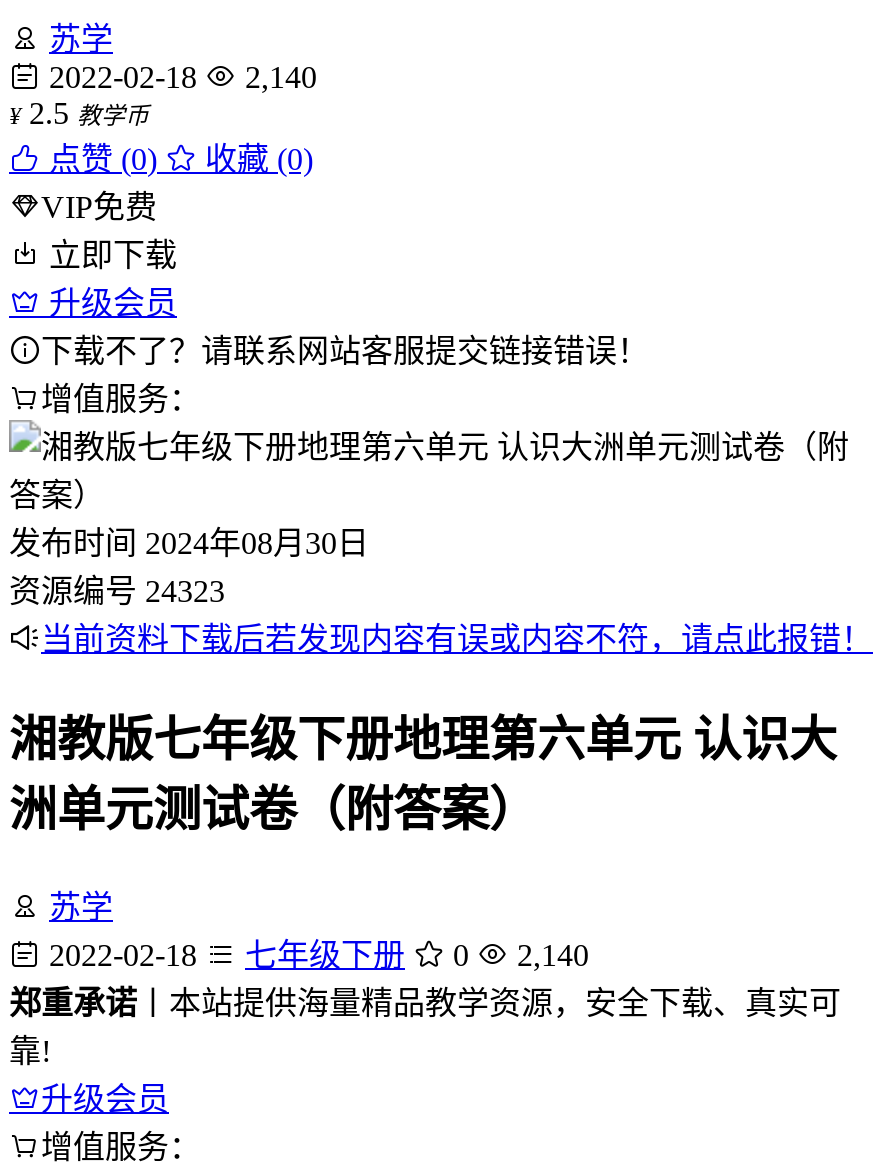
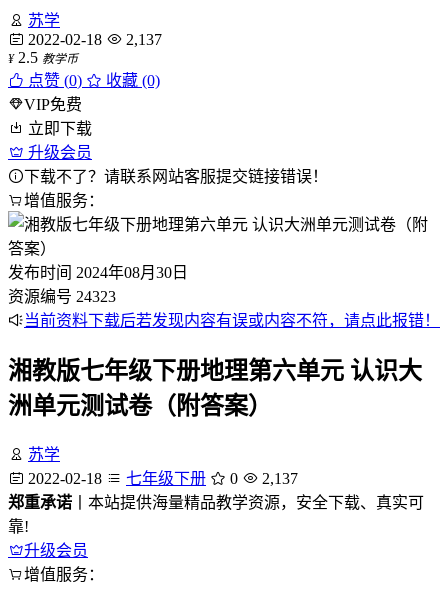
- 2022-02-18 2,140
+ 2022-02-18 2,137

- 2022-02-18 七年级下册 0 2,140
+ 2022-02-18 七年级下册 0 2,137
